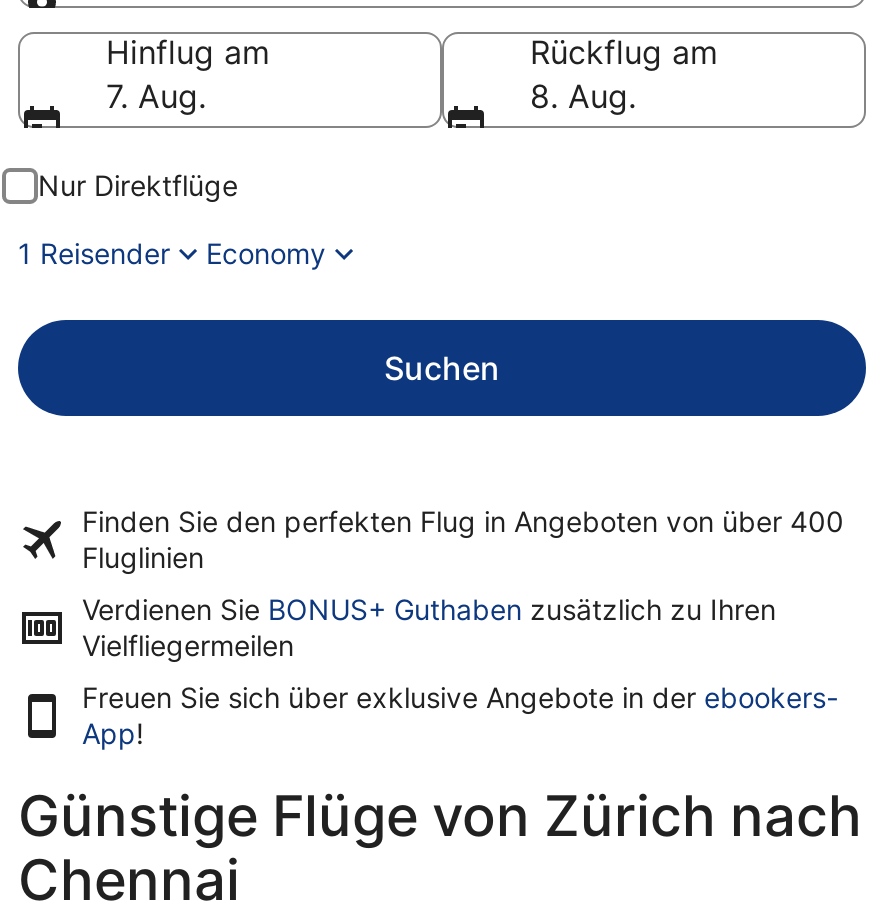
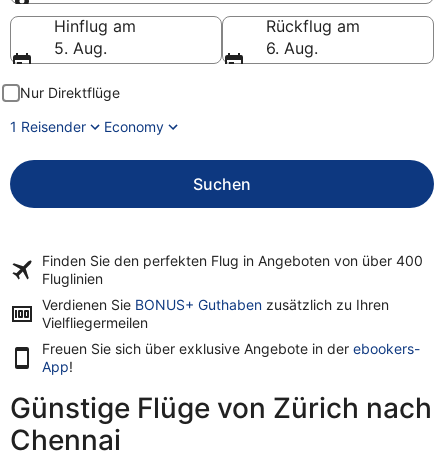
- 7. Aug.
+ 5. Aug.

- 8. Aug.
+ 6. Aug.
